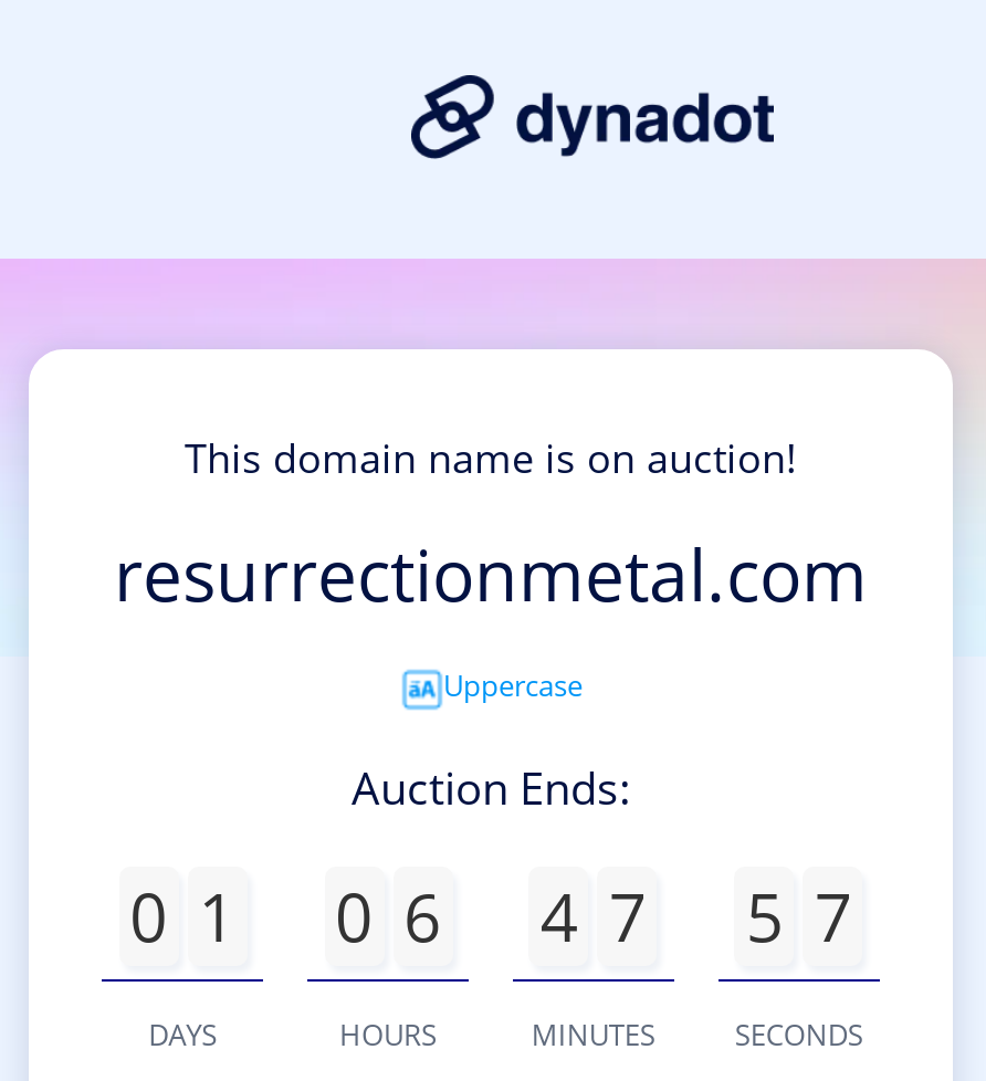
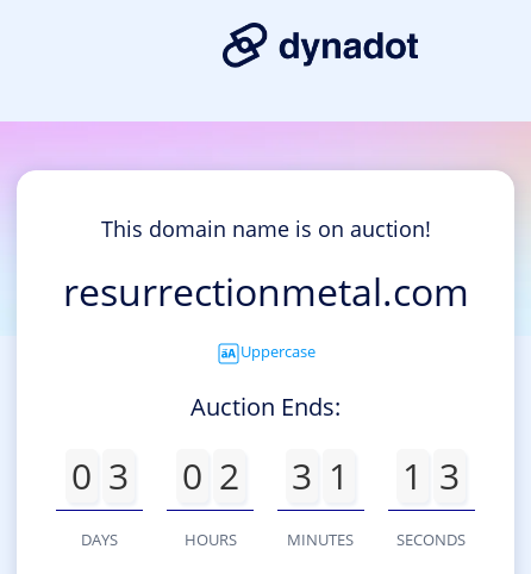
- 0 1
+ 0 3

- 0 6
+ 0 2

- 4 7
+ 3 1

- 5 7
+ 1 3
